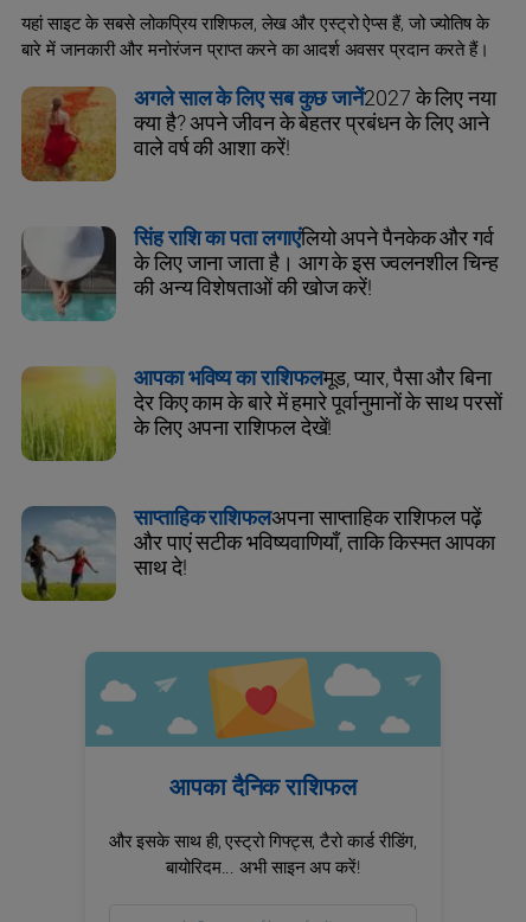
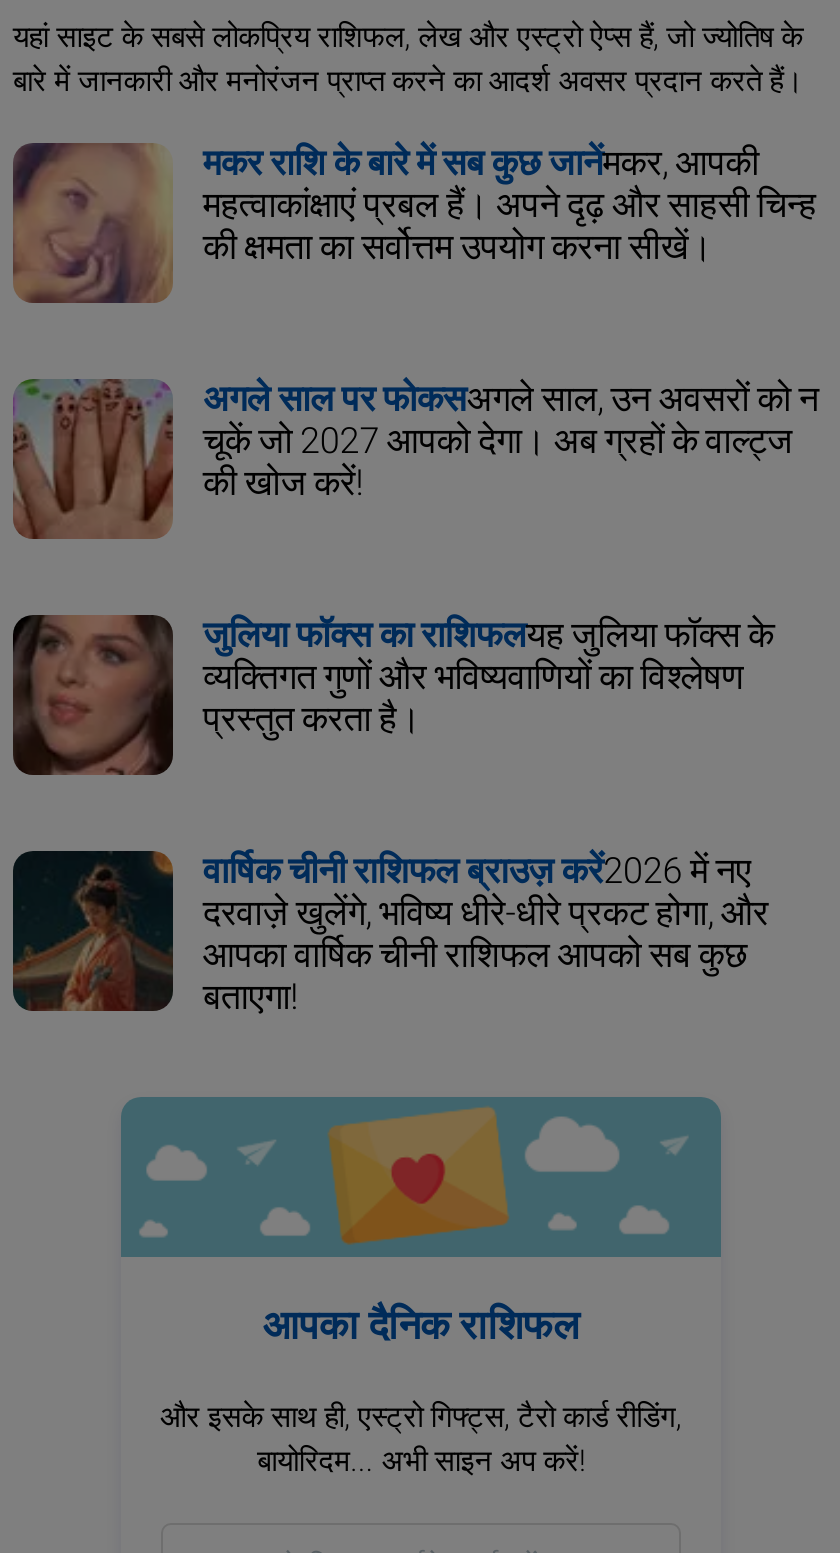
- [image]
- अगले साल के लिए सब कुछ जानें2027 के लिए नया
- क्या है? अपने जीवन के बेहतर प्रबंधन के लिए आने
- वाले वर्ष की आशा करें!
+ [image]
+ मकर राशि के बारे में सब कुछ जानेंमकर, आपकी
+ महत्वाकांक्षाएं प्रबल हैं। अपने दृढ़ और साहसी चिन्ह
+ की क्षमता का सर्वोत्तम उपयोग करना सीखें।

- [image]
- सिंह राशि का पता लगाएंलियो अपने पैनकेक और गर्व
- के लिए जाना जाता है। आग के इस ज्वलनशील चिन्ह
- की अन्य विशेषताओं की खोज करें!
+ [image]
+ अगले साल पर फोकसअगले साल, उन अवसरों को न
+ चूकें जो 2027 आपको देगा। अब ग्रहों के वाल्ट्ज
+ की खोज करें!

- [image]
- आपका भविष्य का राशिफलमूड, प्यार, पैसा और बिना
- देर किए काम के बारे में हमारे पूर्वानुमानों के साथ परसों
- के लिए अपना राशिफल देखें!
+ [image]
+ जुलिया फॉक्स का राशिफलयह जुलिया फॉक्स के
+ व्यक्तिगत गुणों और भविष्यवाणियों का विश्लेषण
+ प्रस्तुत करता है।

- [image]
- साप्ताहिक राशिफलअपना साप्ताहिक राशिफल पढ़ें
- और पाएं सटीक भविष्यवाणियाँ, ताकि किस्मत आपका
- साथ दे!
+ [image]
+ वार्षिक चीनी राशिफल ब्राउज़ करें2026 में नए
+ दरवाज़े खुलेंगे, भविष्य धीरे-धीरे प्रकट होगा, और
+ आपका वार्षिक चीनी राशिफल आपको सब कुछ
+ बताएगा!
